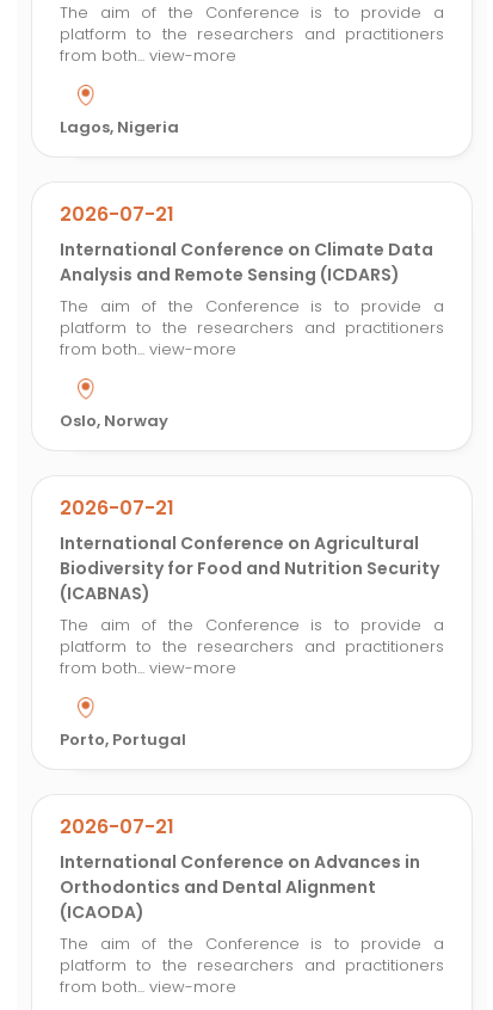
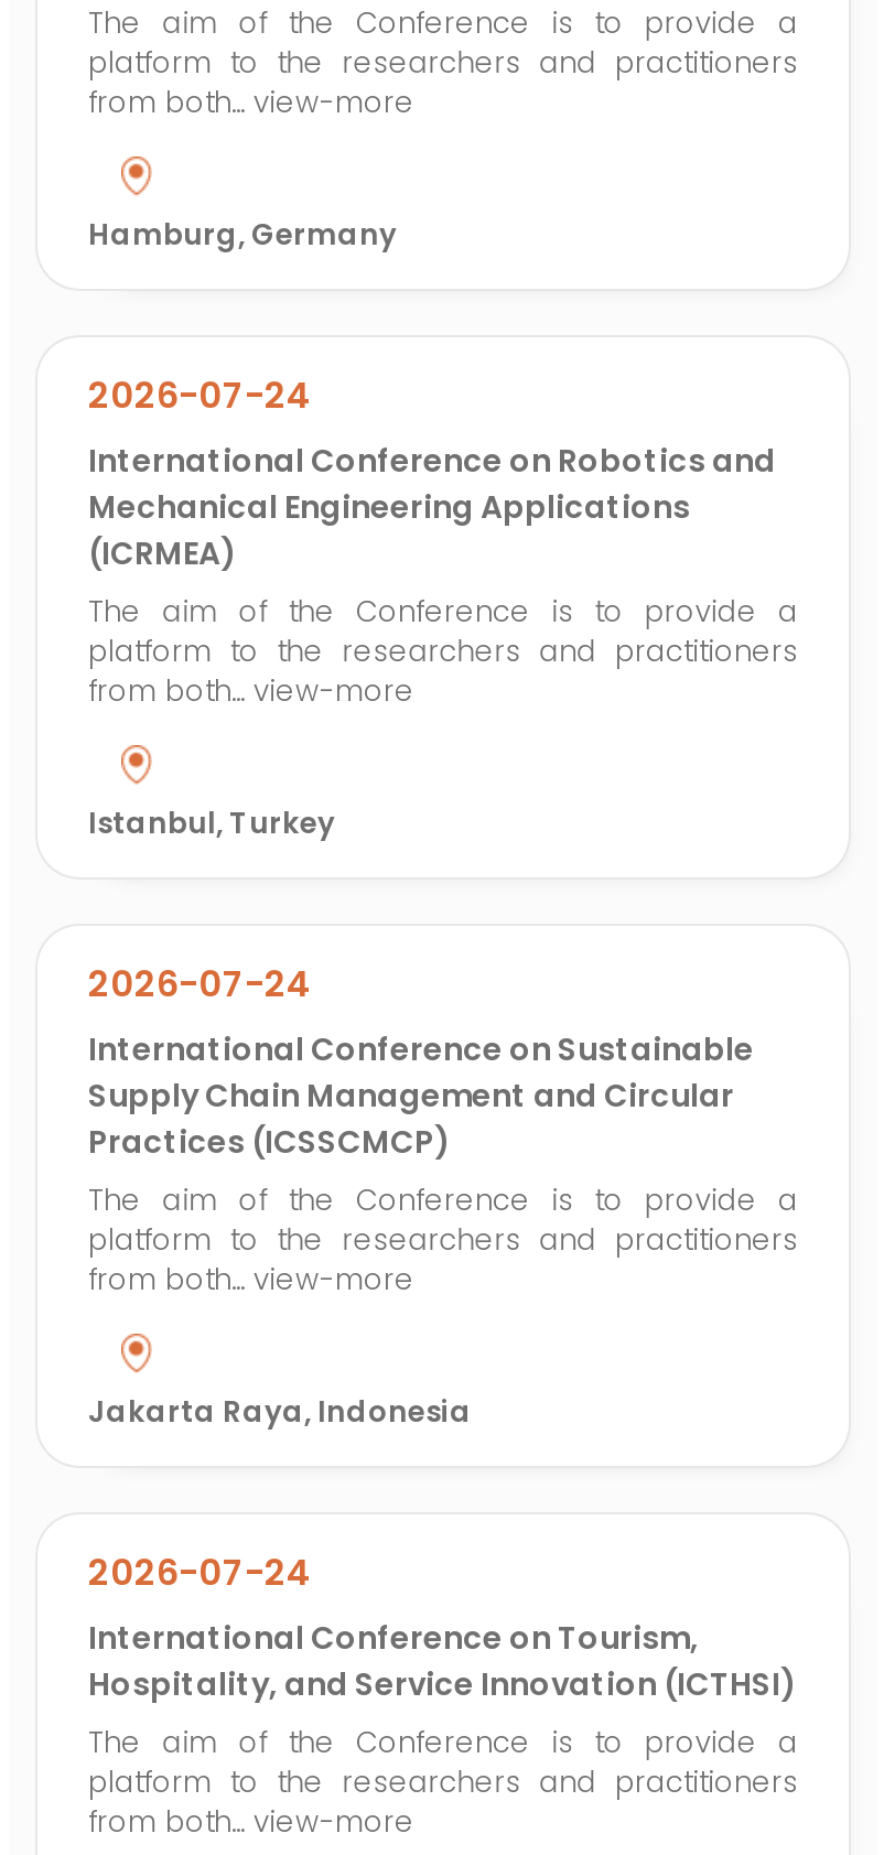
- Lagos, Nigeria
+ Hamburg, Germany

- 2026-07-21
- International Conference on Climate Data
- Analysis and Remote Sensing (ICDARS)
+ 2026-07-24
+ International Conference on Robotics and
+ Mechanical Engineering Applications
+ (ICRMEA)

moved down: The aim of the Conference is to provide a | platform to the researchers and practitioners | from both... view-more

- Oslo, Norway
+ Istanbul, Turkey

- 2026-07-21
- International Conference on Agricultural
- Biodiversity for Food and Nutrition Security
- (ICABNAS)
+ 2026-07-24
+ International Conference on Sustainable
+ Supply Chain Management and Circular
+ Practices (ICSSCMCP)

moved down: The aim of the Conference is to provide a | platform to the researchers and practitioners | from both... view-more

- Porto, Portugal
+ Jakarta Raya, Indonesia

- 2026-07-21
- International Conference on Advances in
- Orthodontics and Dental Alignment
- (ICAODA)
+ 2026-07-24
+ International Conference on Tourism,
+ Hospitality, and Service Innovation (ICTHSI)
